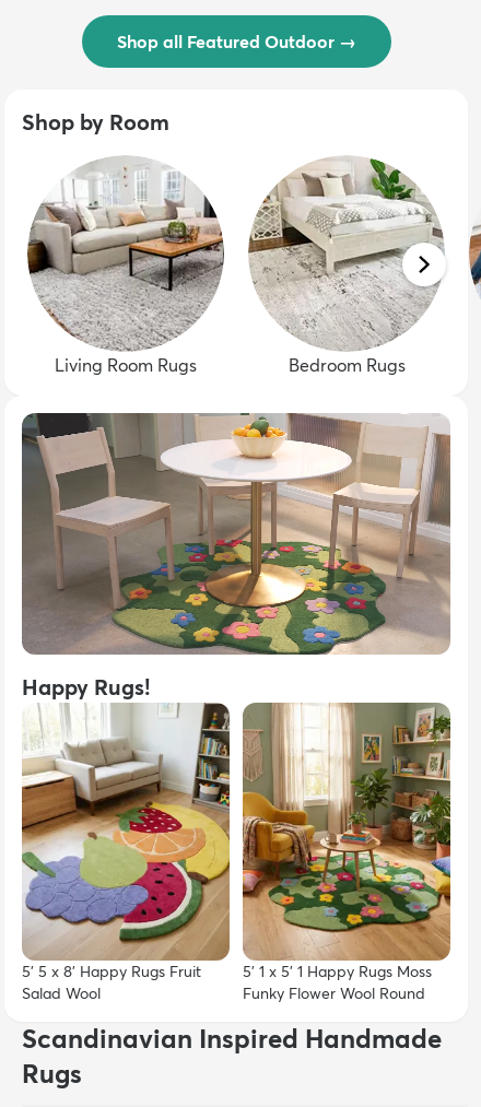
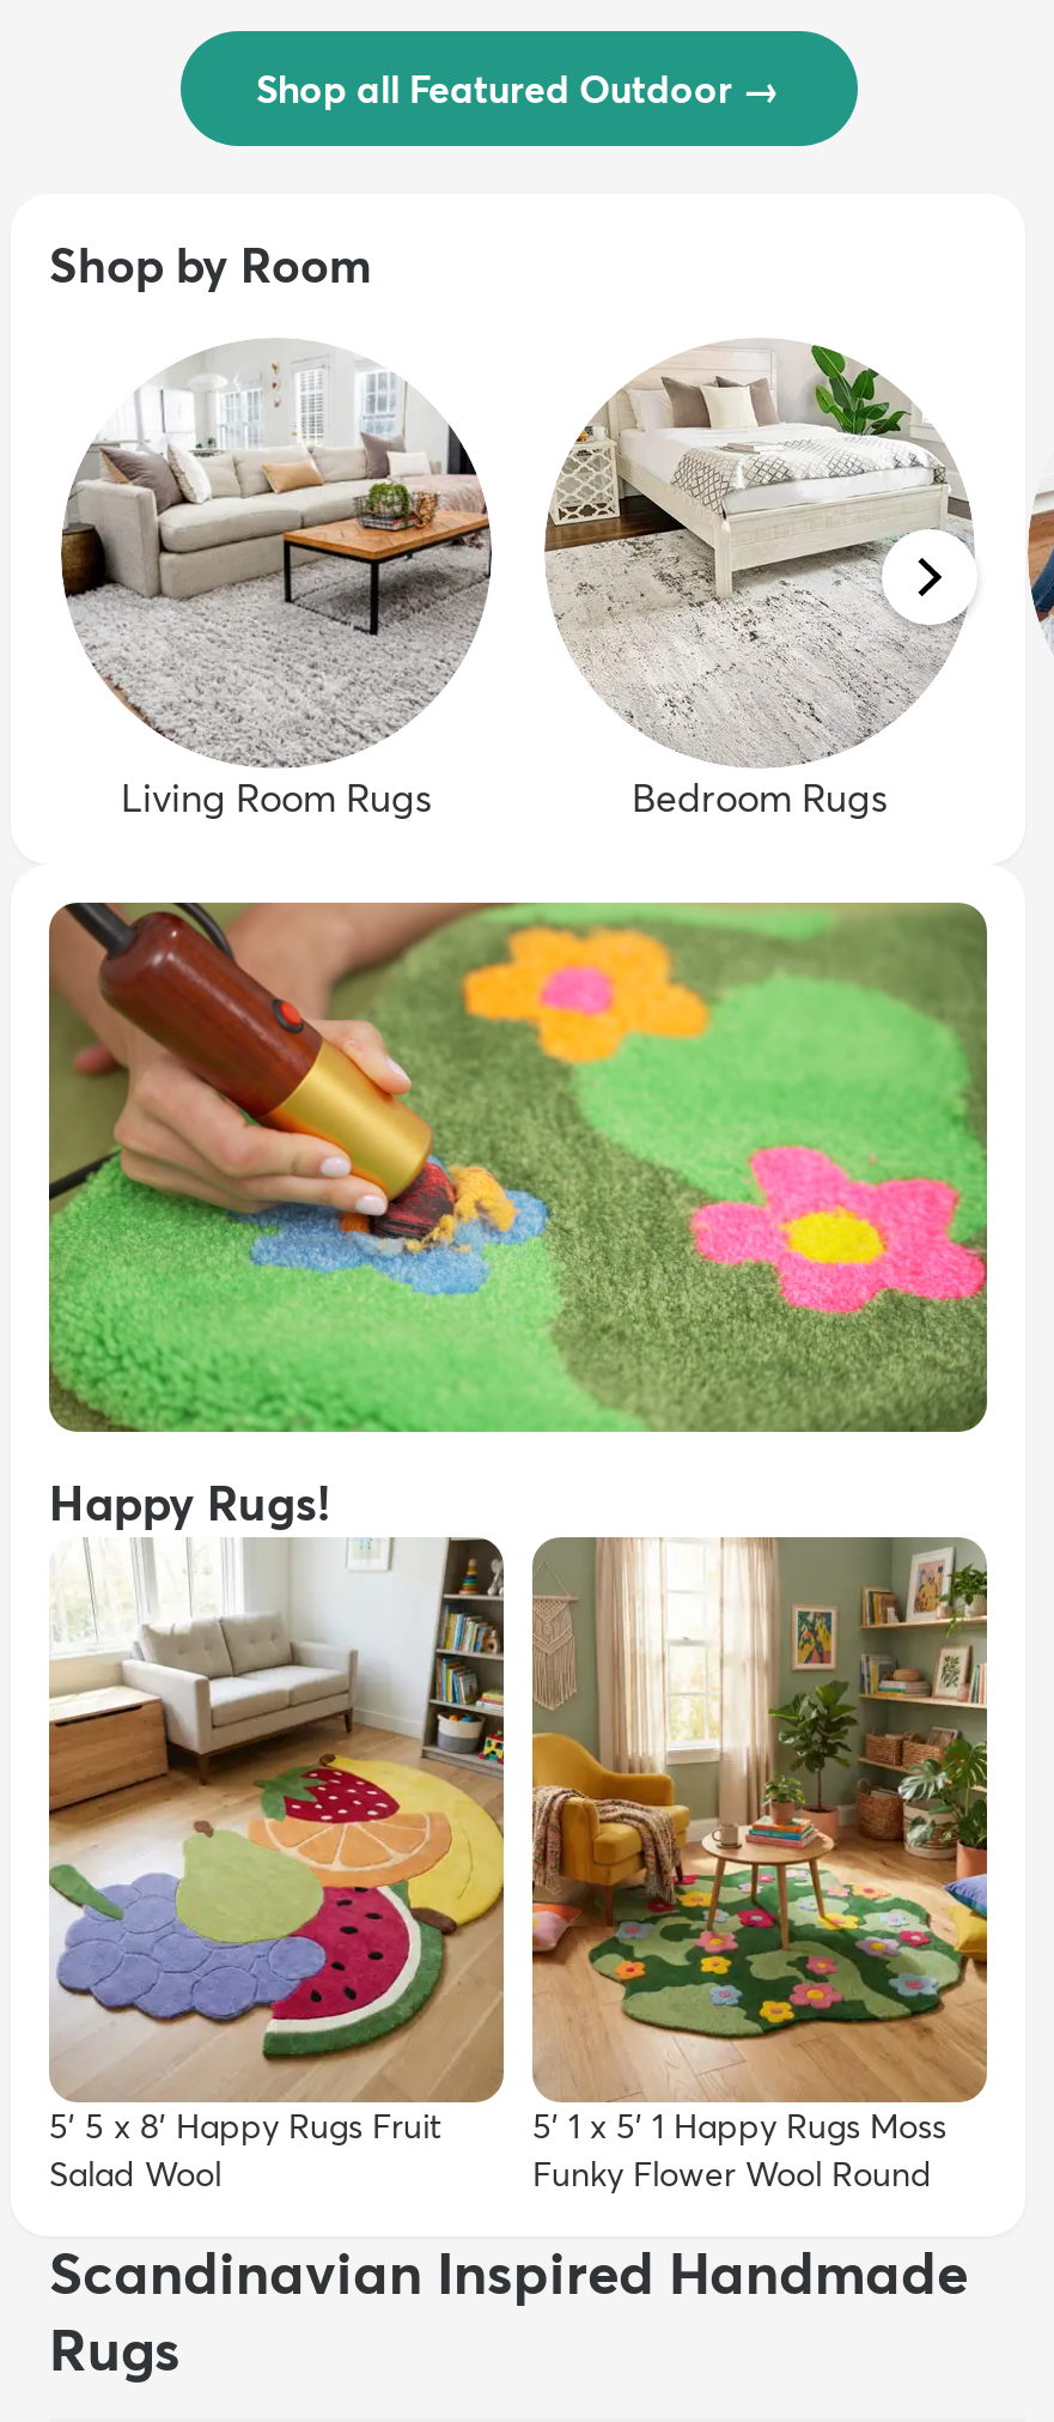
- [image]
+ [image]
